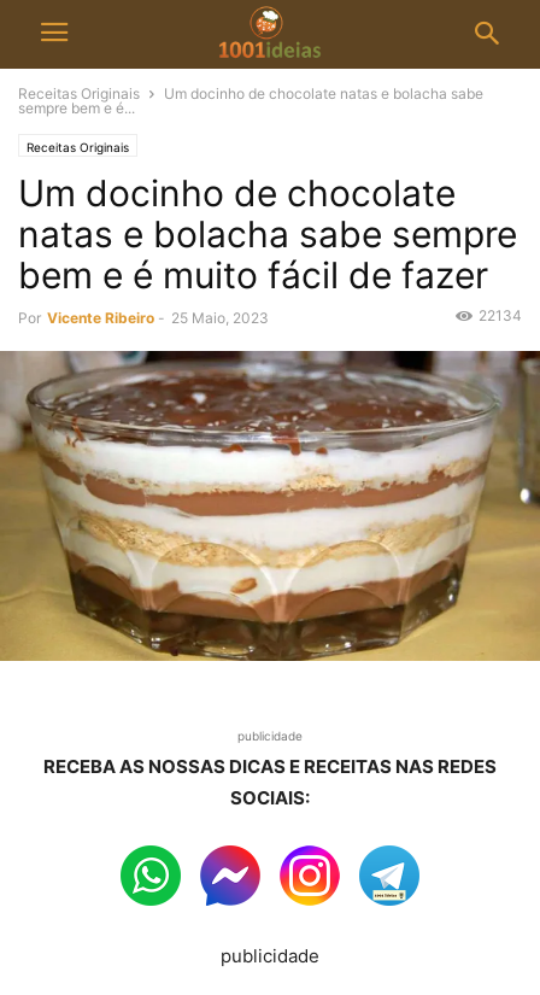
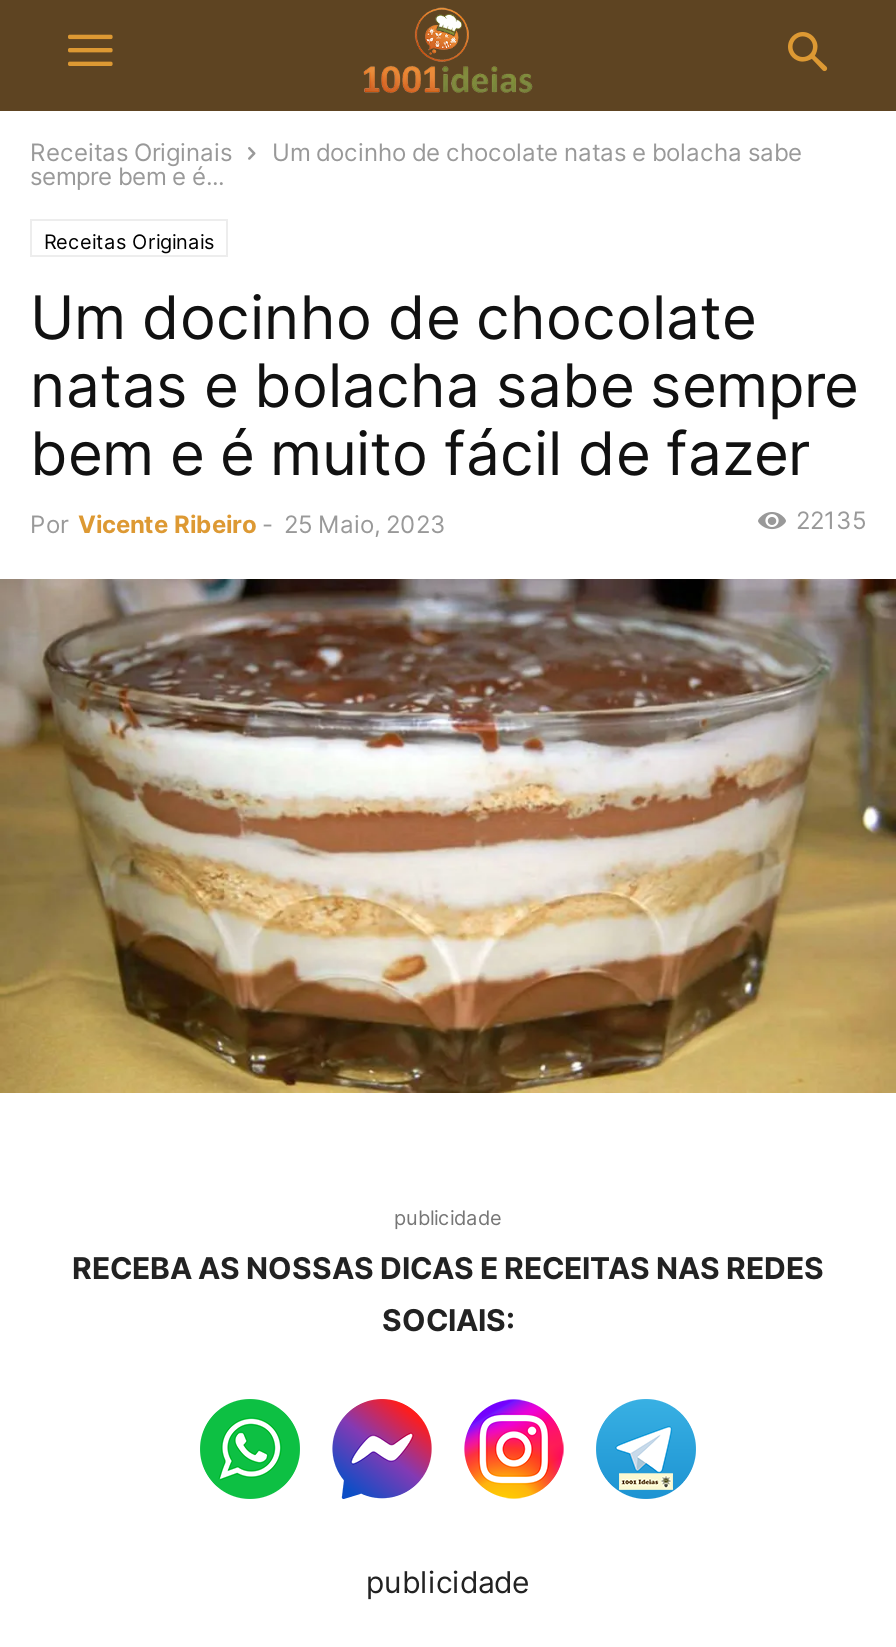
- 22134
+ 22135
